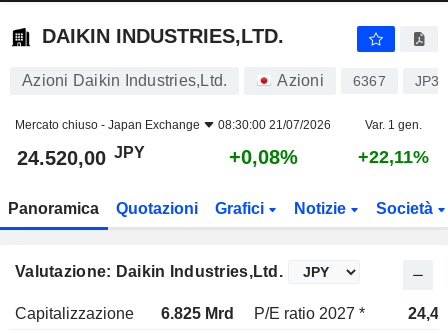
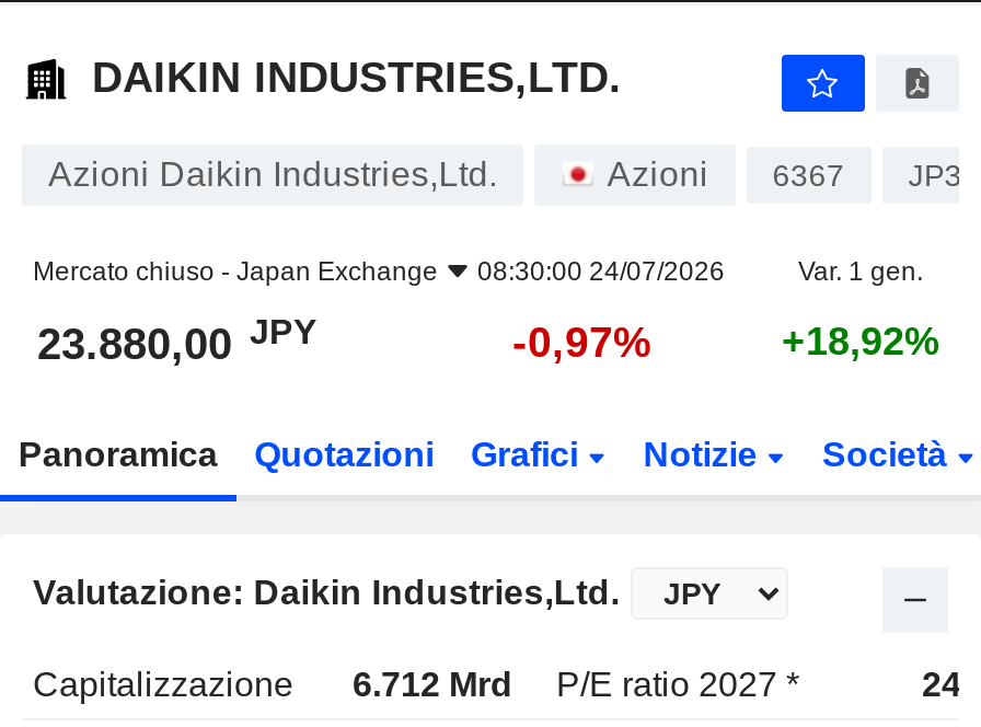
- Mercato chiuso - Japan Exchange 08:30:00 21/07/2026
+ Mercato chiuso - Japan Exchange 08:30:00 24/07/2026

- 24.520,00 JPY
+ 23.880,00 JPY

- +0,08%
+ -0,97%

- +22,11%
+ +18,92%

- Capitalizzazione 6.825 Mrd P/E ratio 2027 *
+ Capitalizzazione 6.712 Mrd P/E ratio 2027 *

- 24,4x
+ 24x
